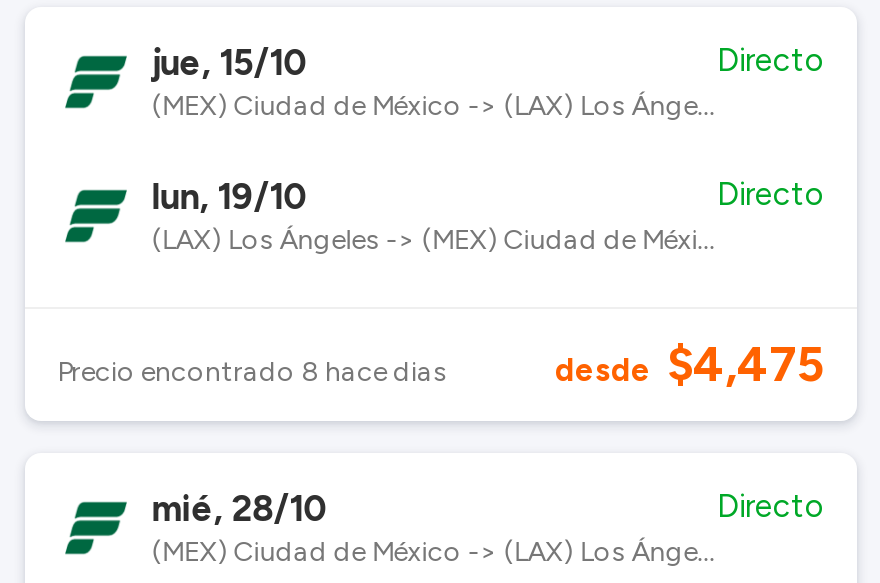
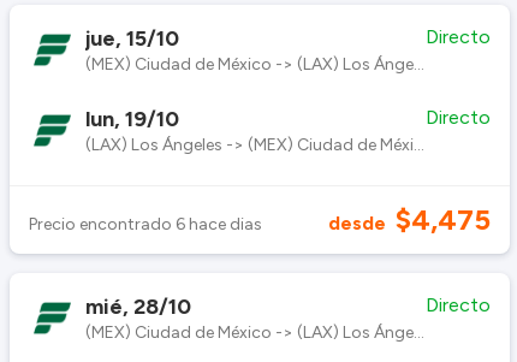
- Precio encontrado 8 hace dias
+ Precio encontrado 6 hace dias
